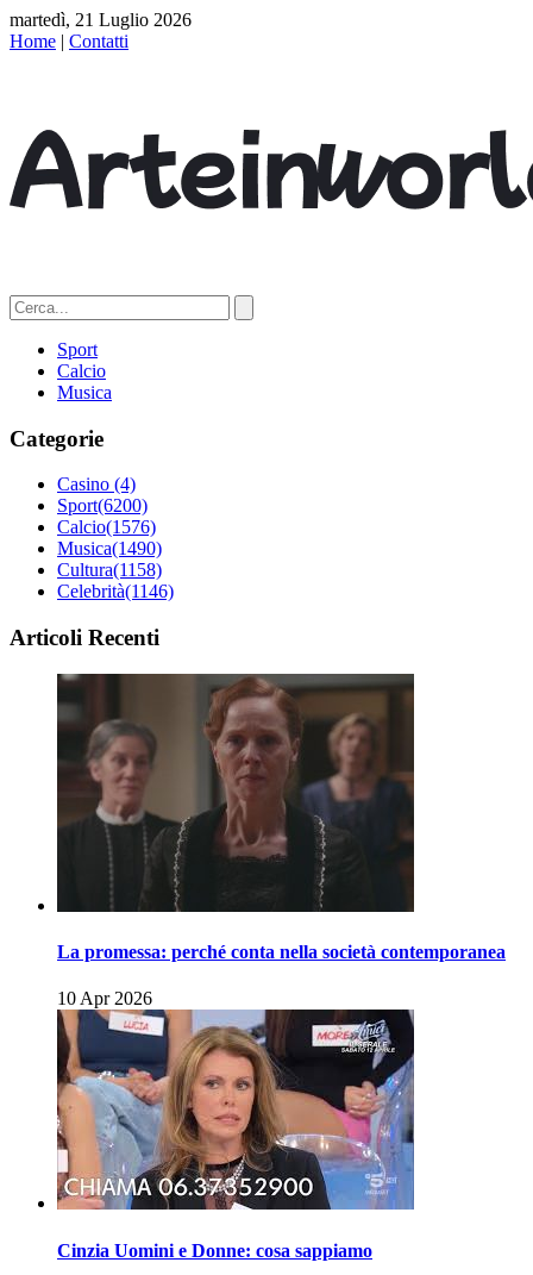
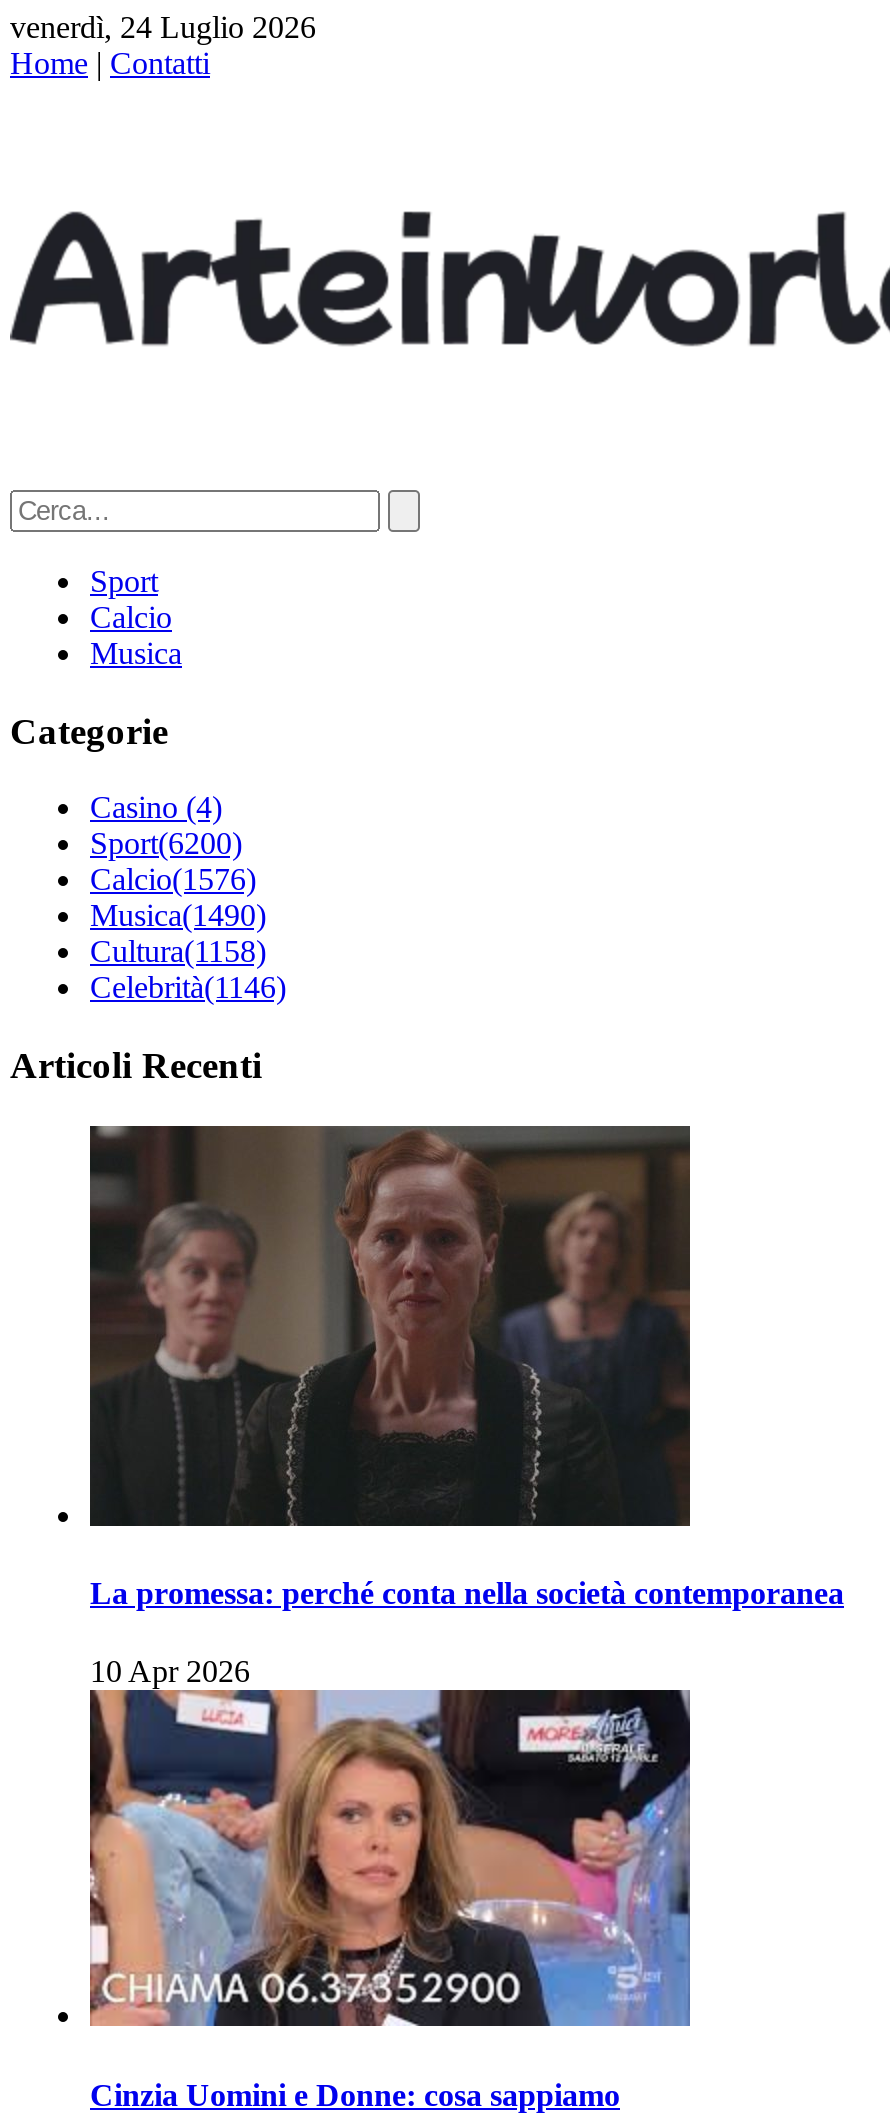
- martedì, 21 Luglio 2026
+ venerdì, 24 Luglio 2026
